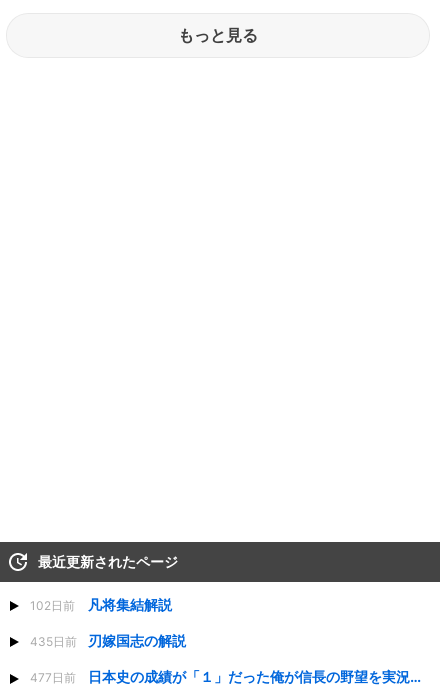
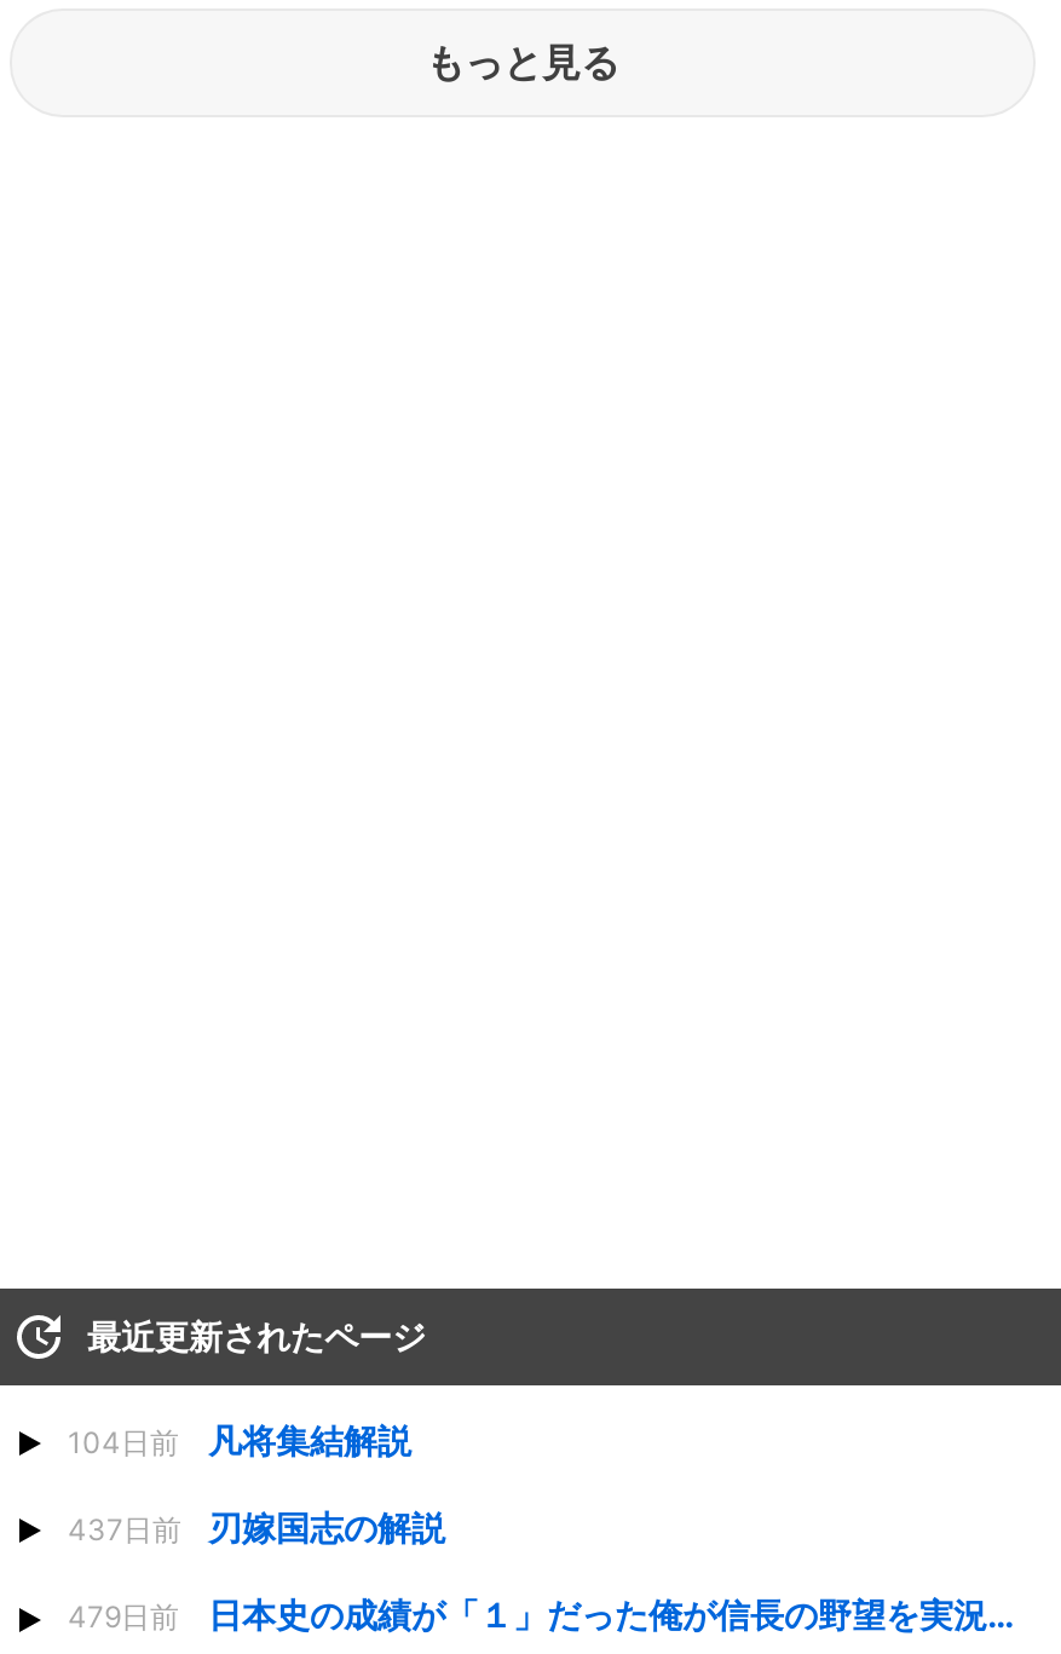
- 102日前 凡将集結解説
+ 104日前 凡将集結解説

- 435日前
+ 437日前

- 477日前
+ 479日前
